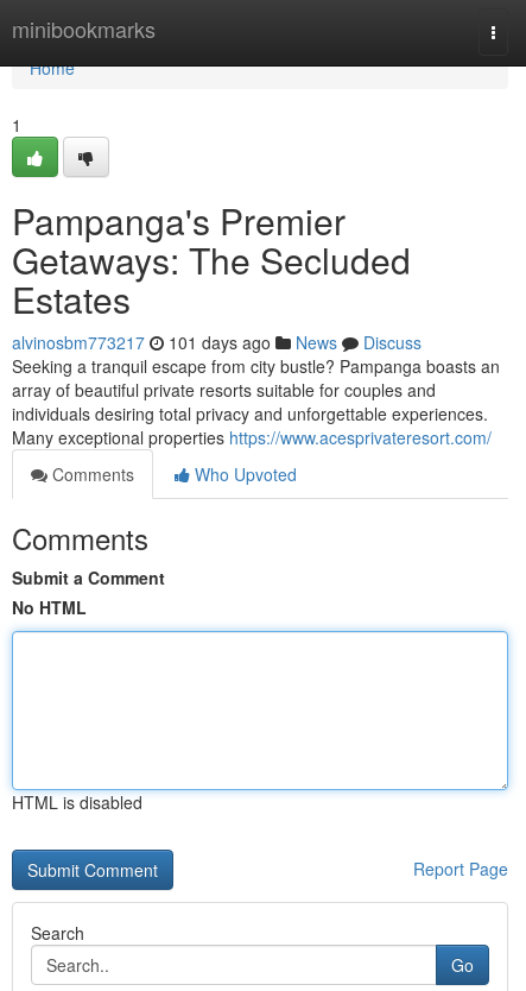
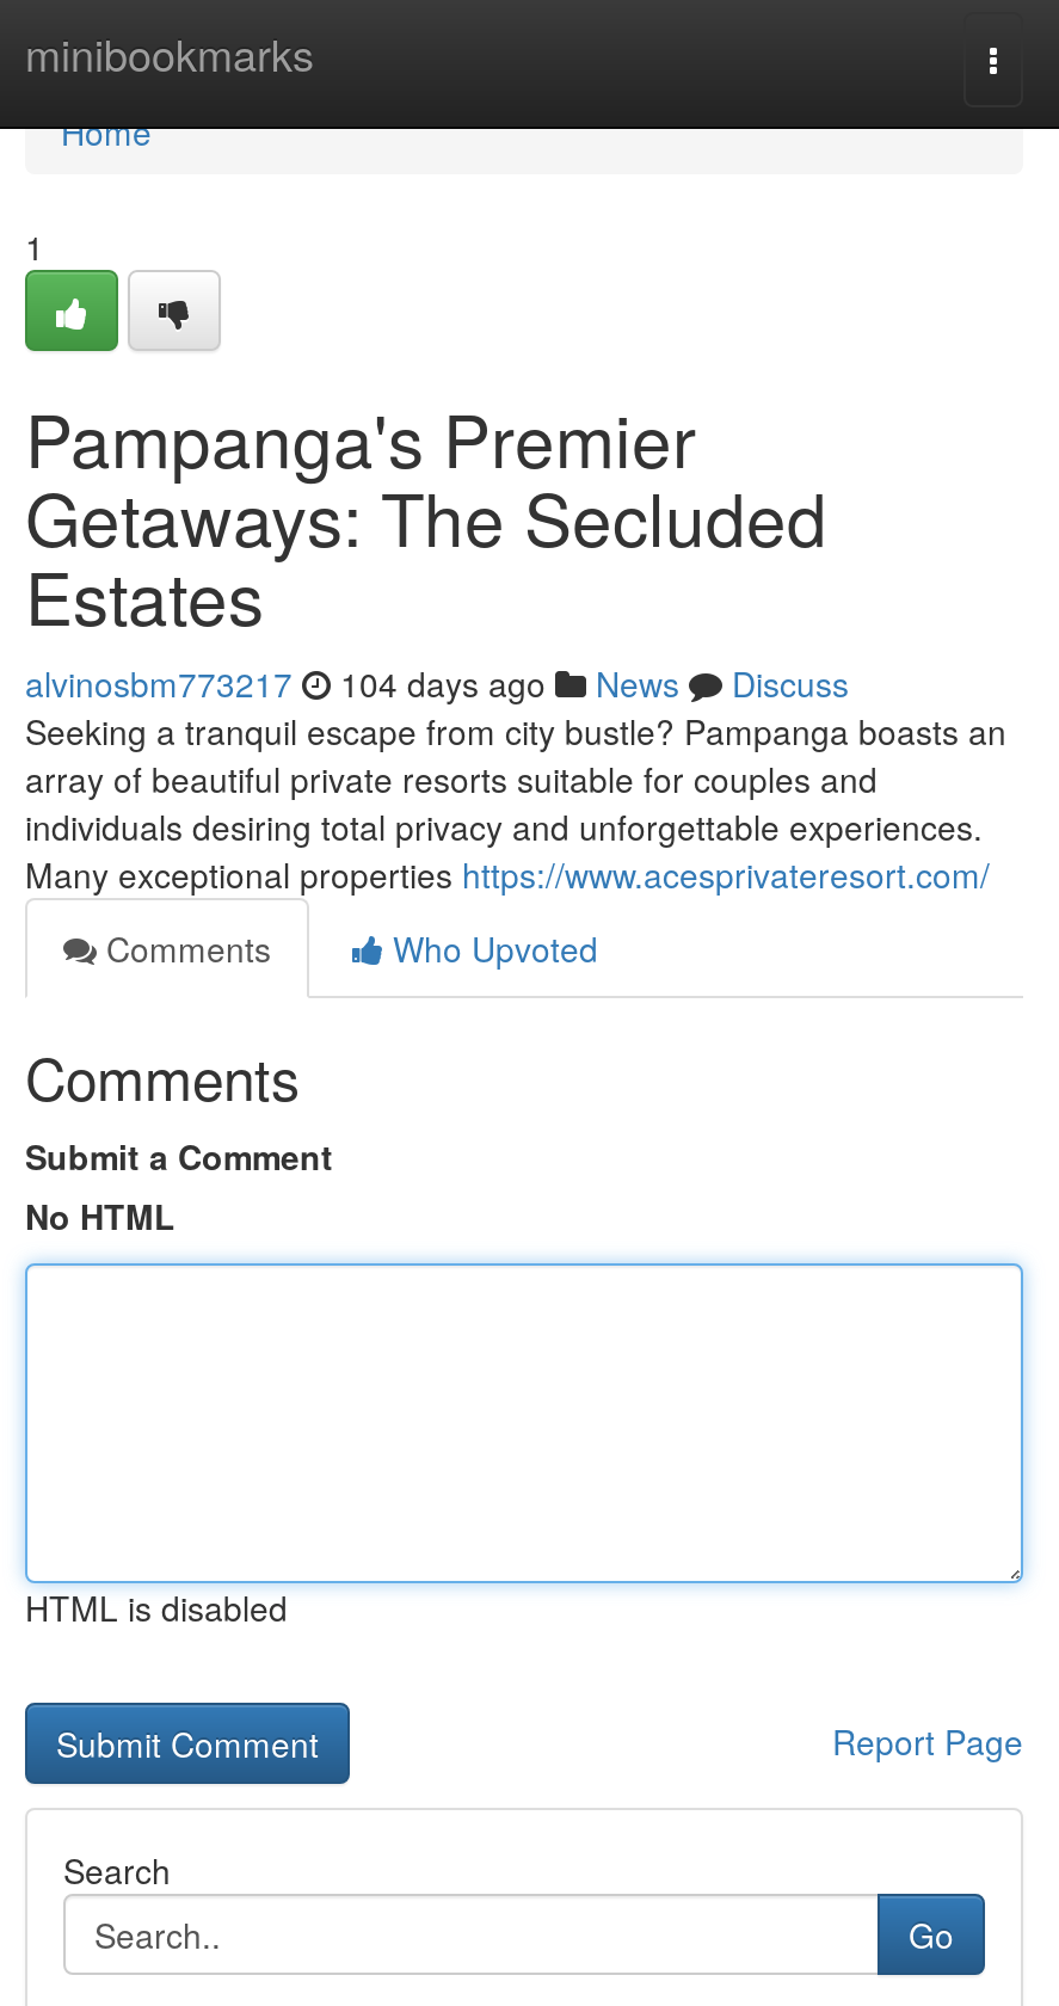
- alvinosbm773217 101 days ago News Discuss
+ alvinosbm773217 104 days ago News Discuss
